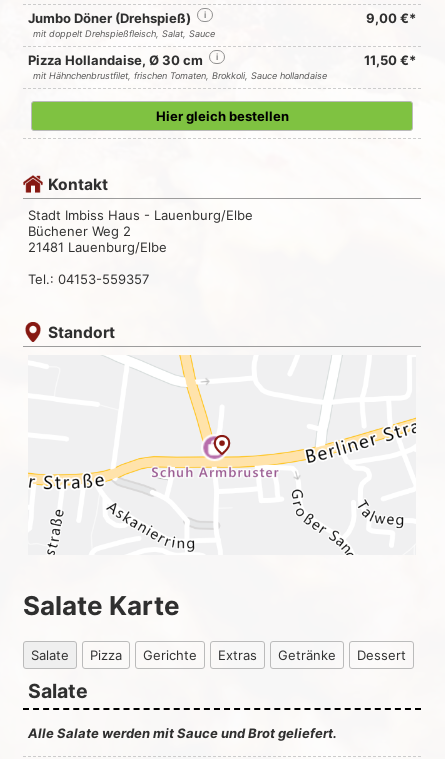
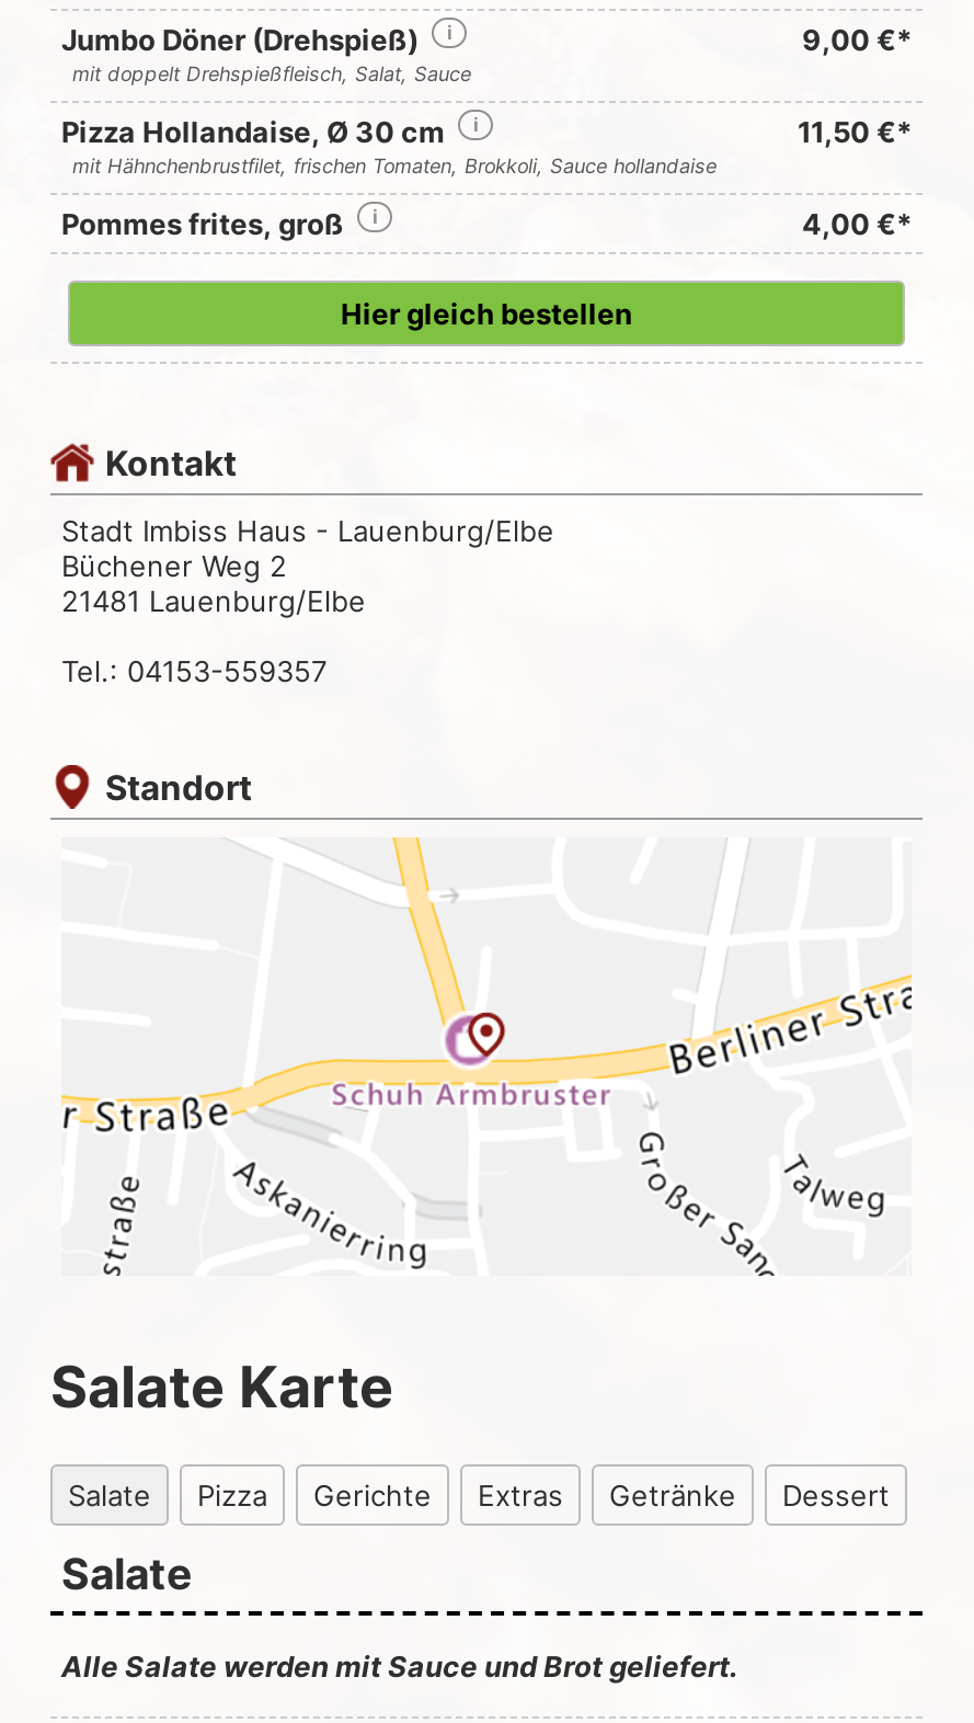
+ Pommes frites, groß
+ 4,00 €*
